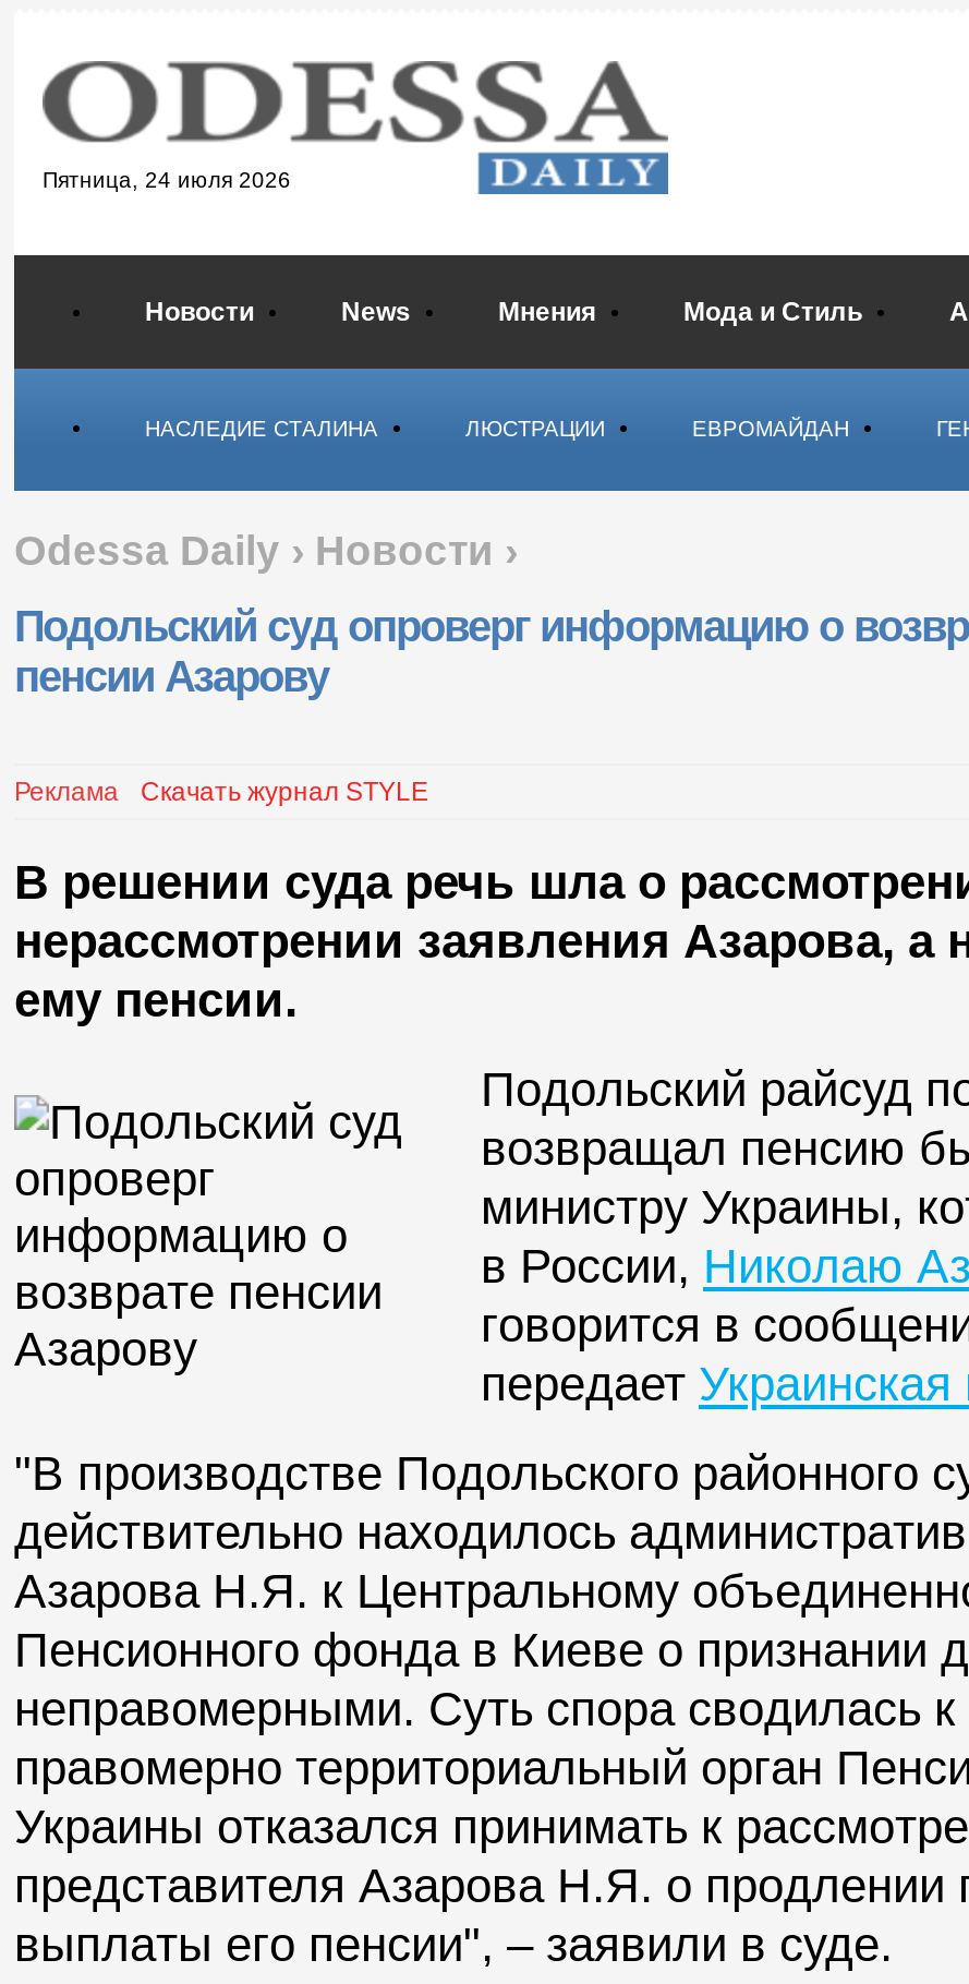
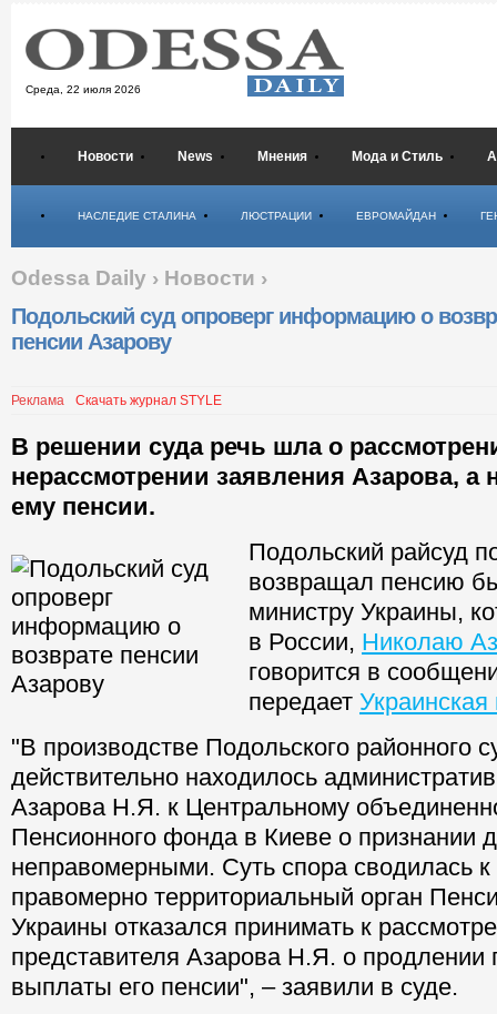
- Пятница, 24 июля 2026
+ Среда, 22 июля 2026
